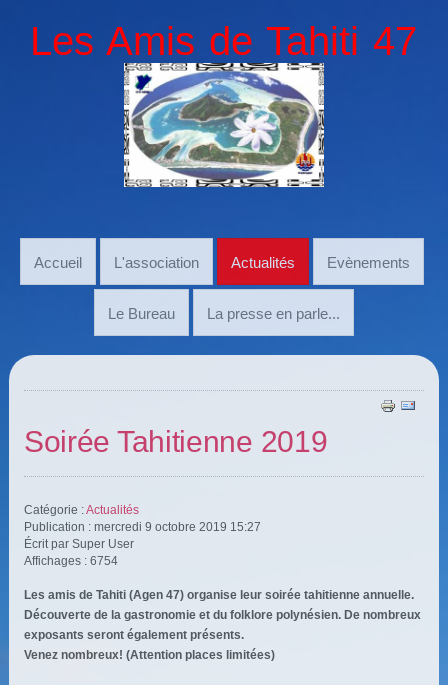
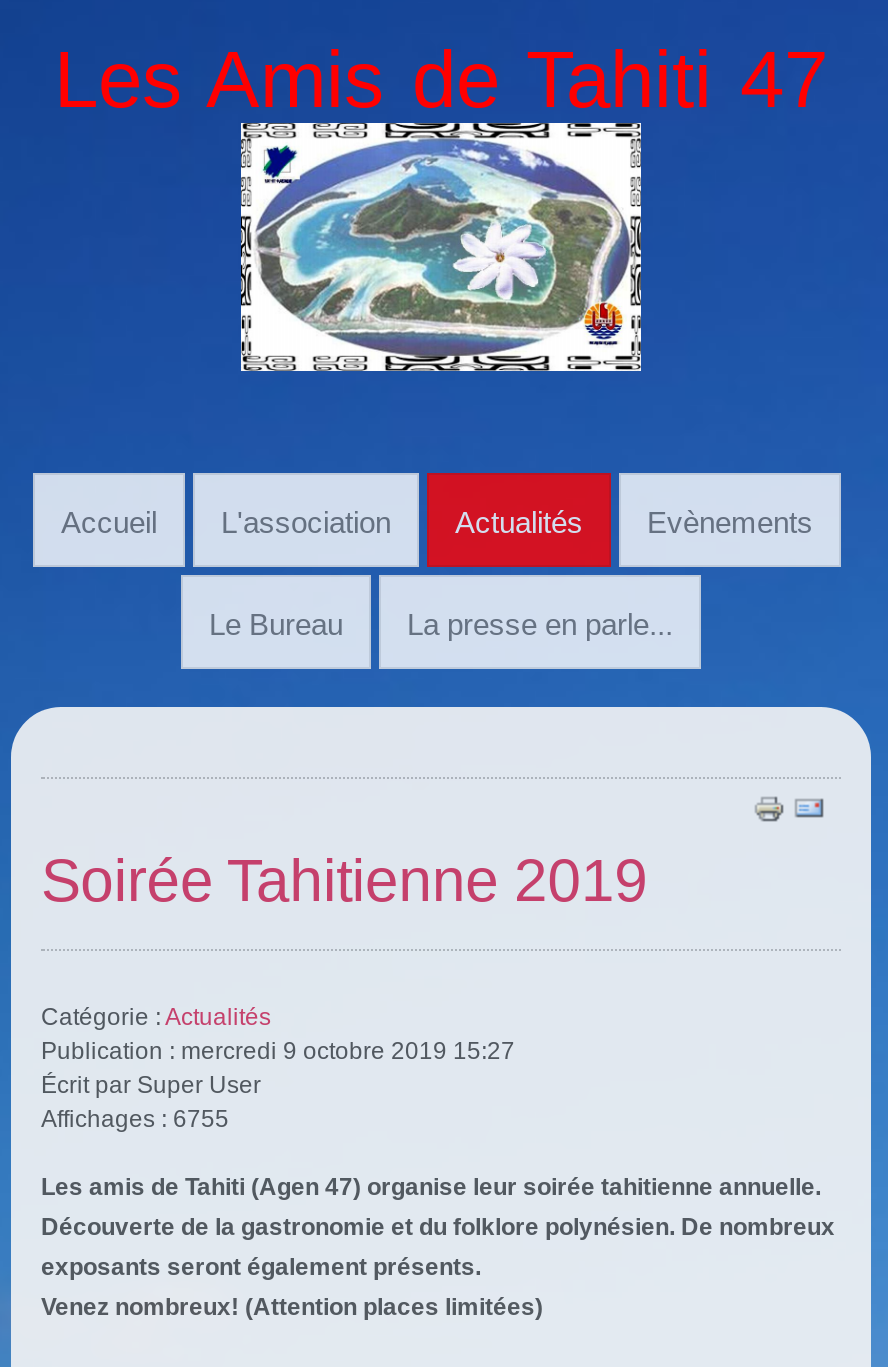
- Affichages : 6754
+ Affichages : 6755
